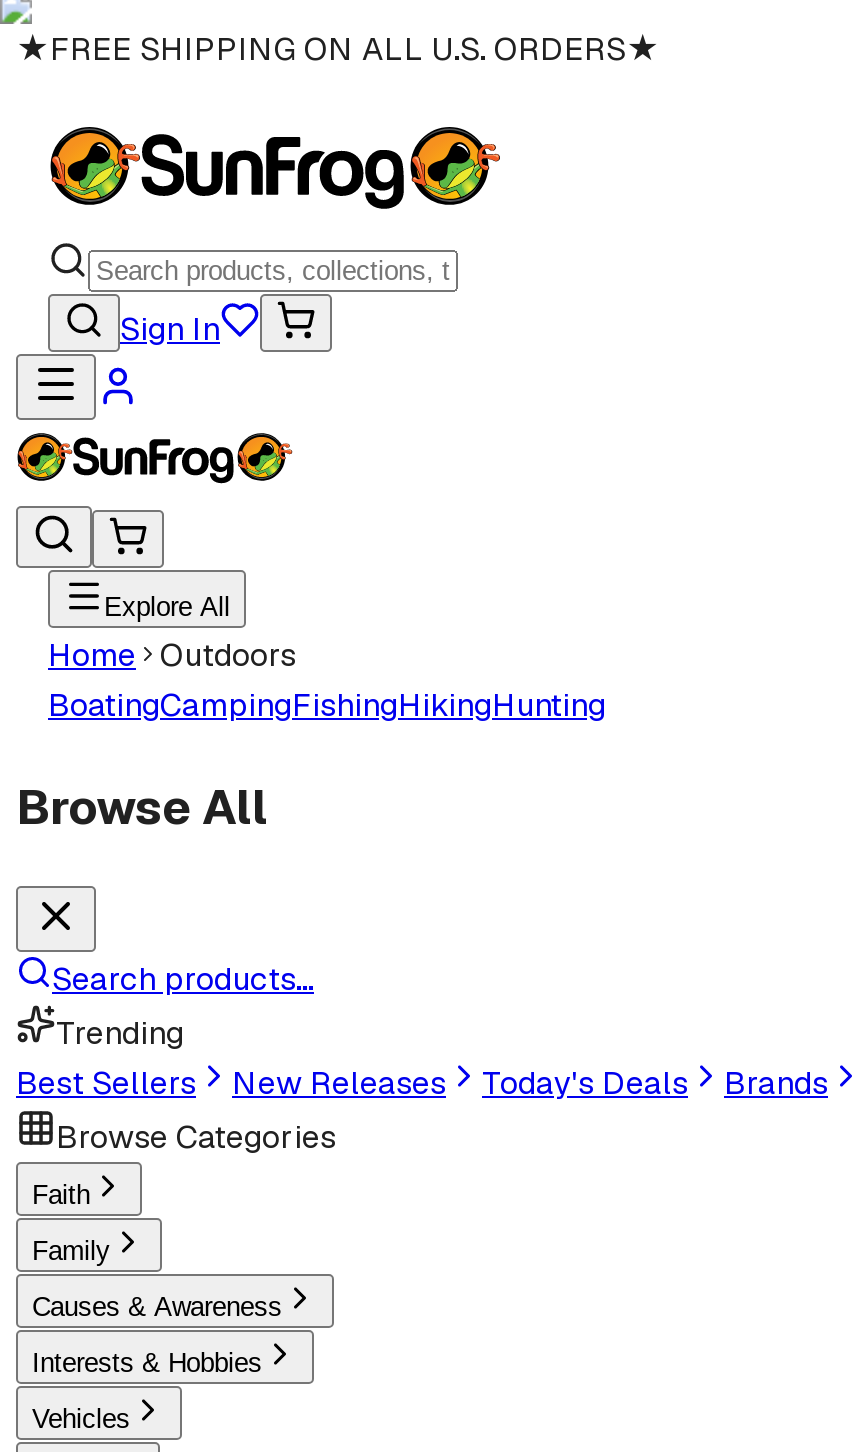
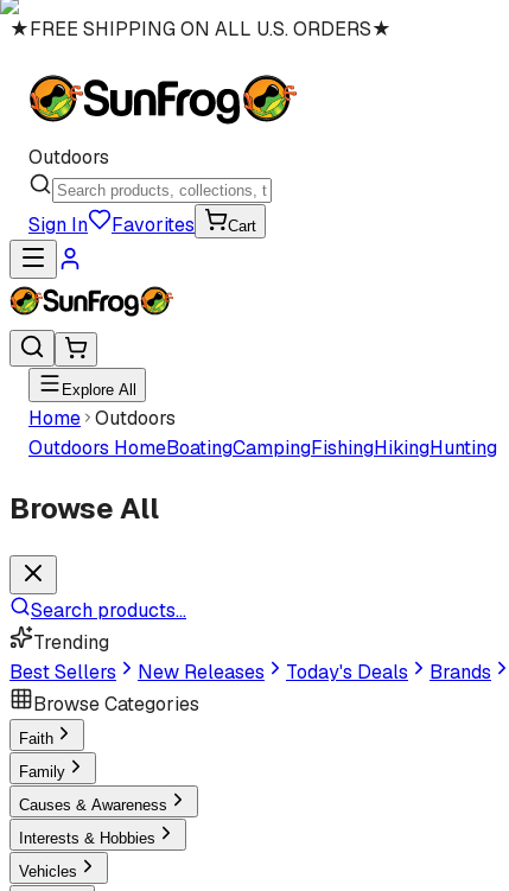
+ Outdoors

+ Favorites
+ Cart

- BoatingCampingFishingHikingHunting
+ Outdoors HomeBoatingCampingFishingHikingHunting
